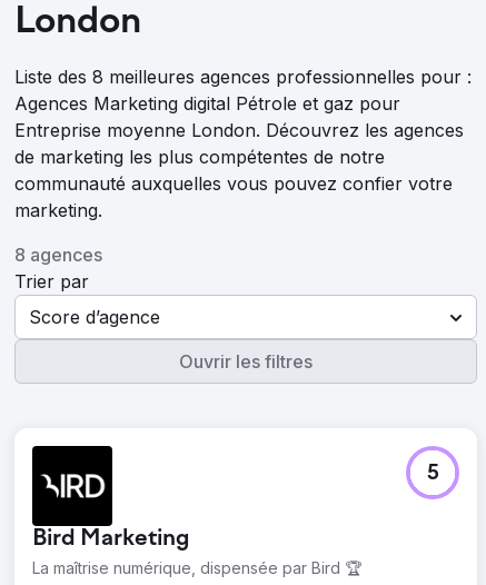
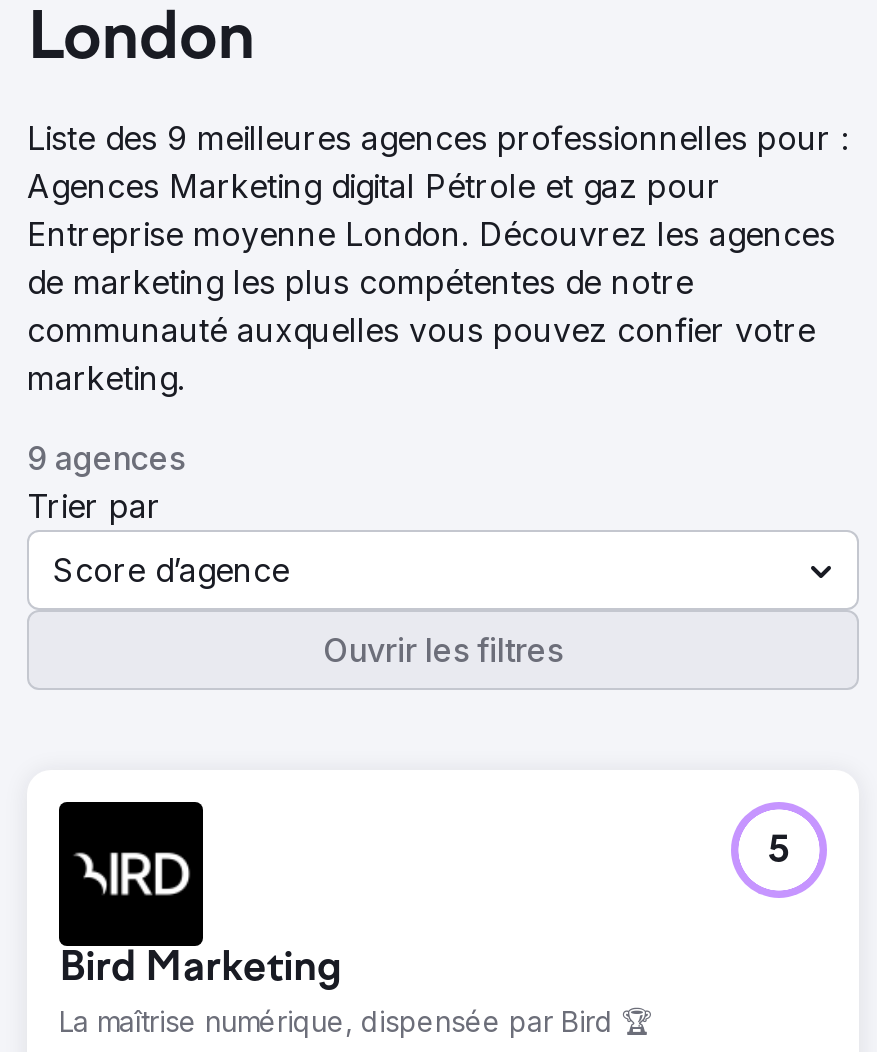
- Liste des 8 meilleures agences professionnelles pour :
+ Liste des 9 meilleures agences professionnelles pour :

- 8 agences
+ 9 agences
